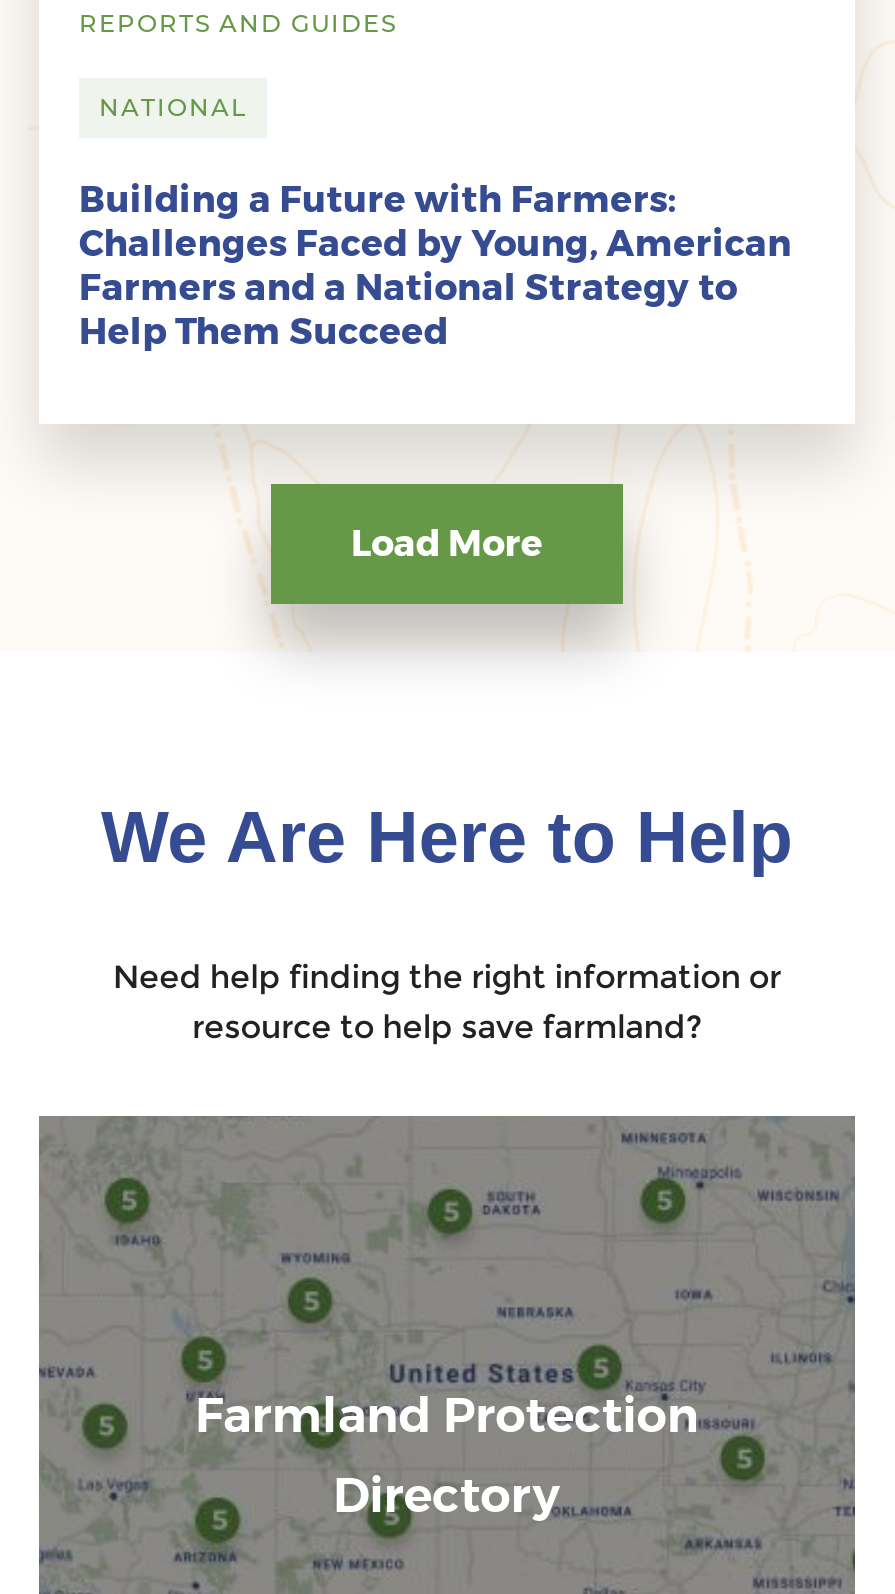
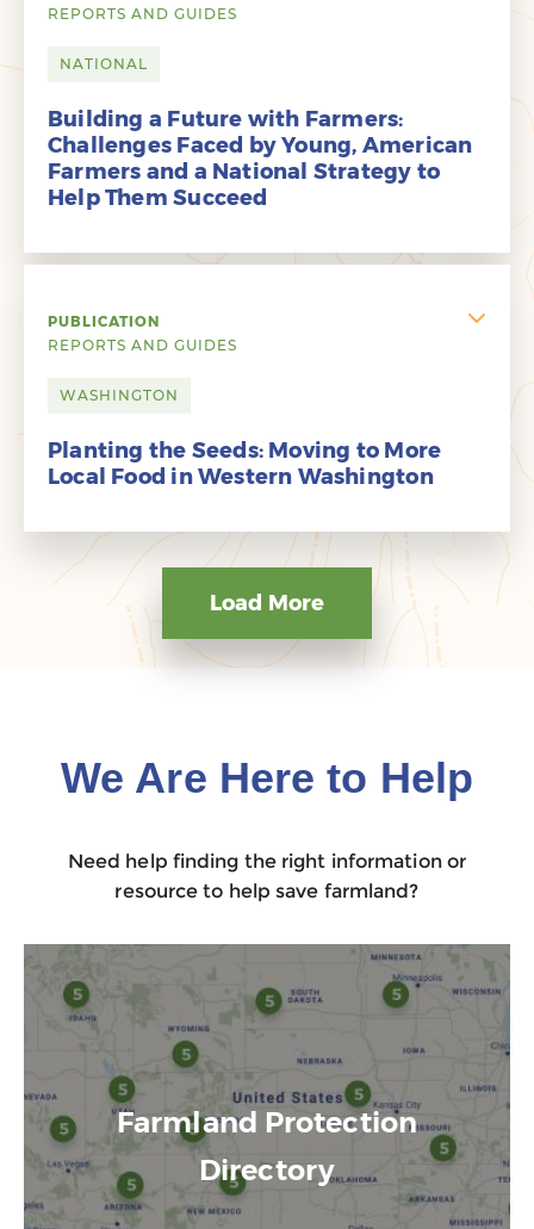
+ PUBLICATION
+ REPORTS AND GUIDES
+ WASHINGTON
+ Planting the Seeds: Moving to More
+ Local Food in Western Washington
